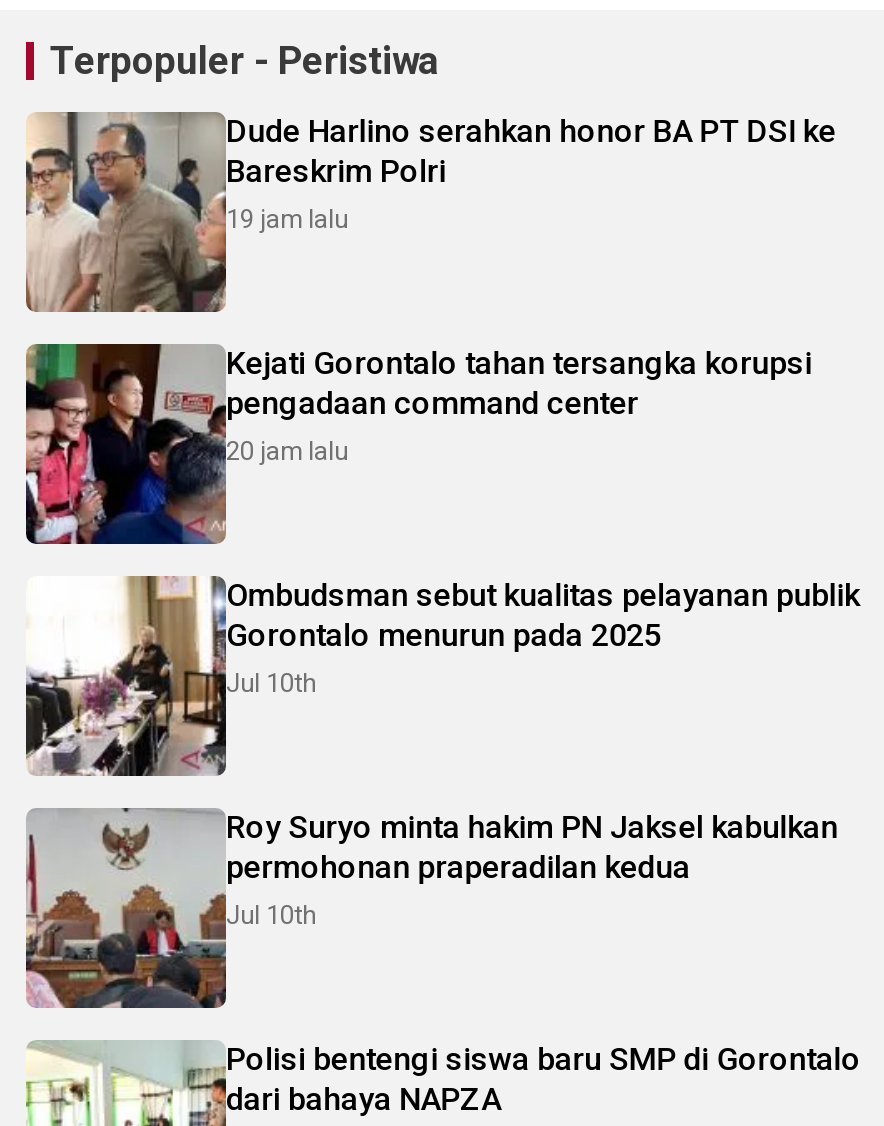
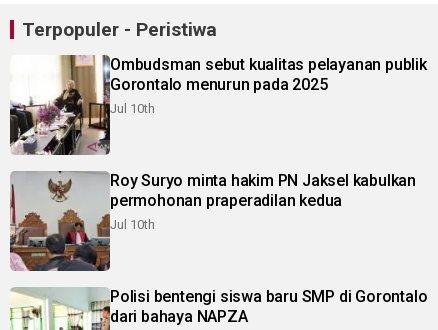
- [image]
- Dude Harlino serahkan honor BA PT DSI ke
- Bareskrim Polri
- 19 jam lalu

- [image]
- Kejati Gorontalo tahan tersangka korupsi
- pengadaan command center
- 20 jam lalu
